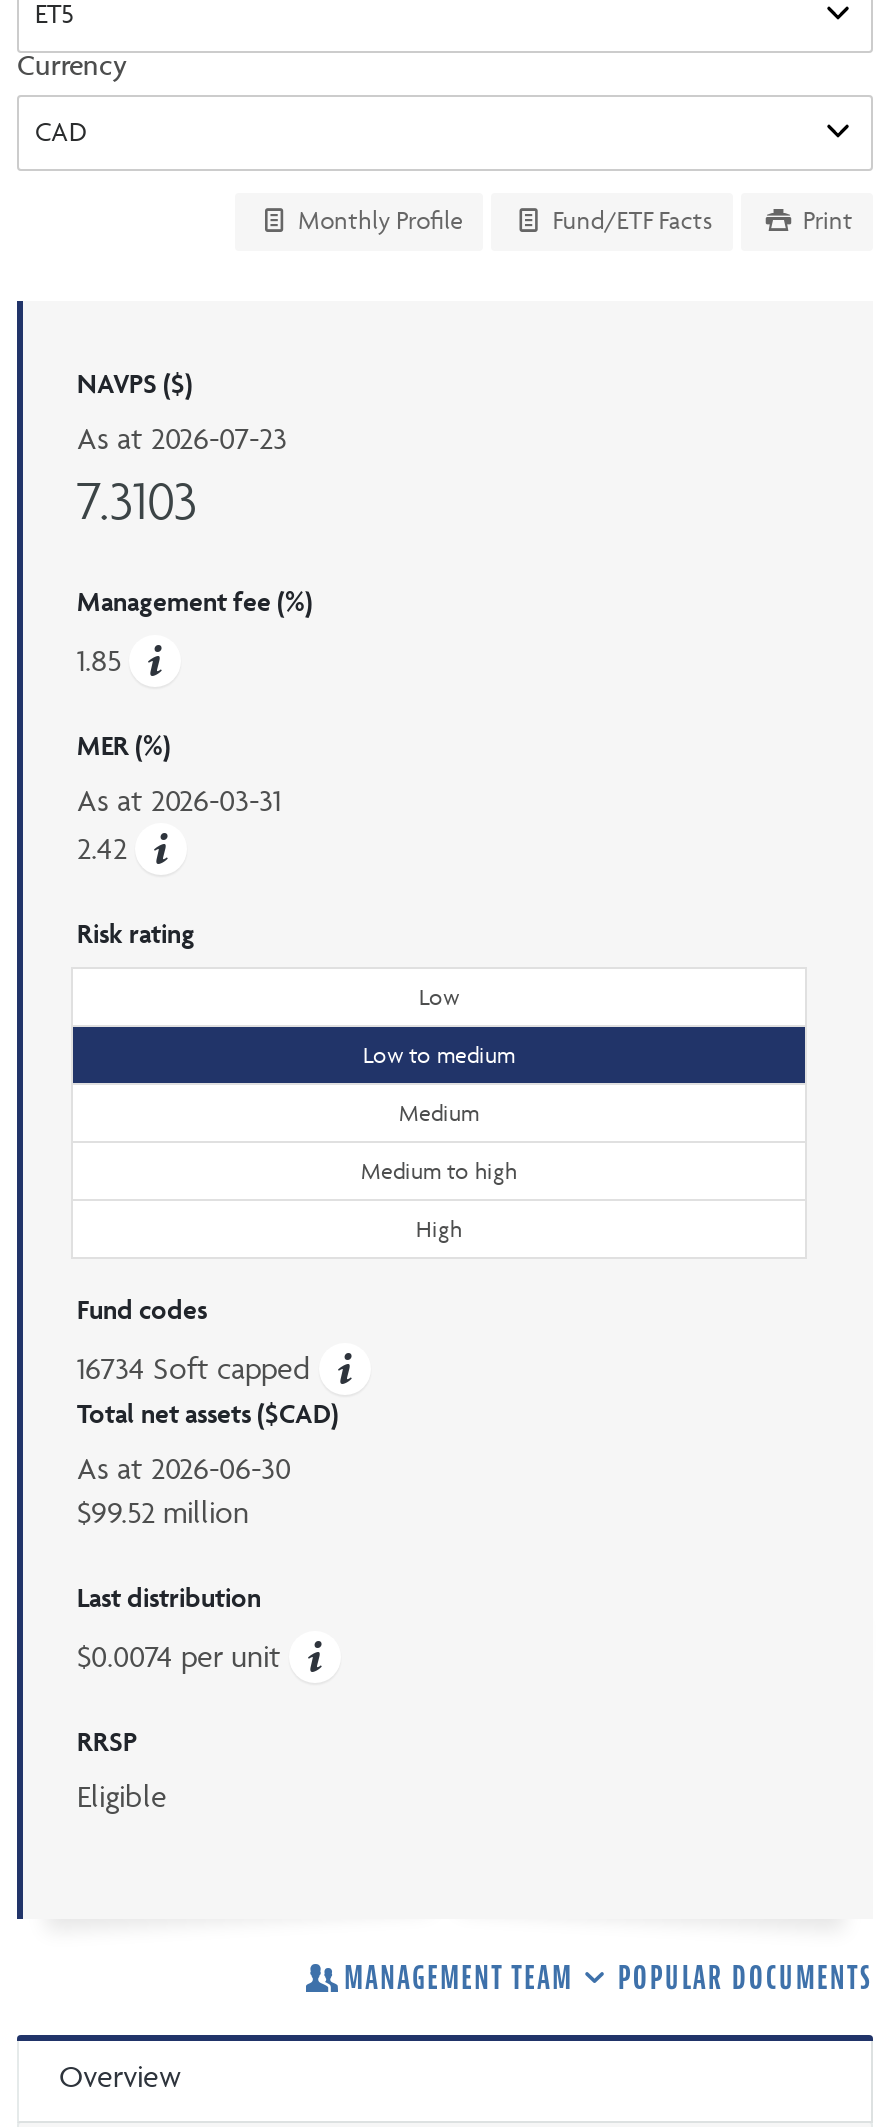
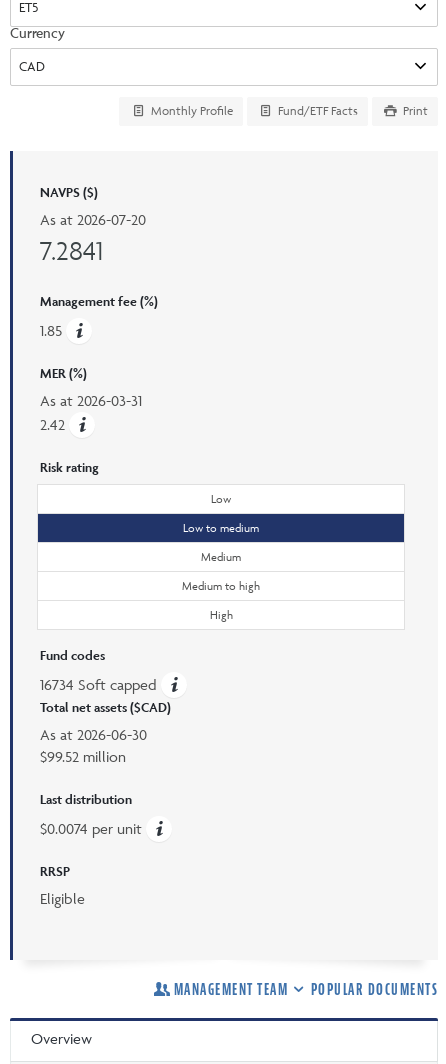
- As at 2026-07-23
+ As at 2026-07-20

- 7.3103
+ 7.2841
